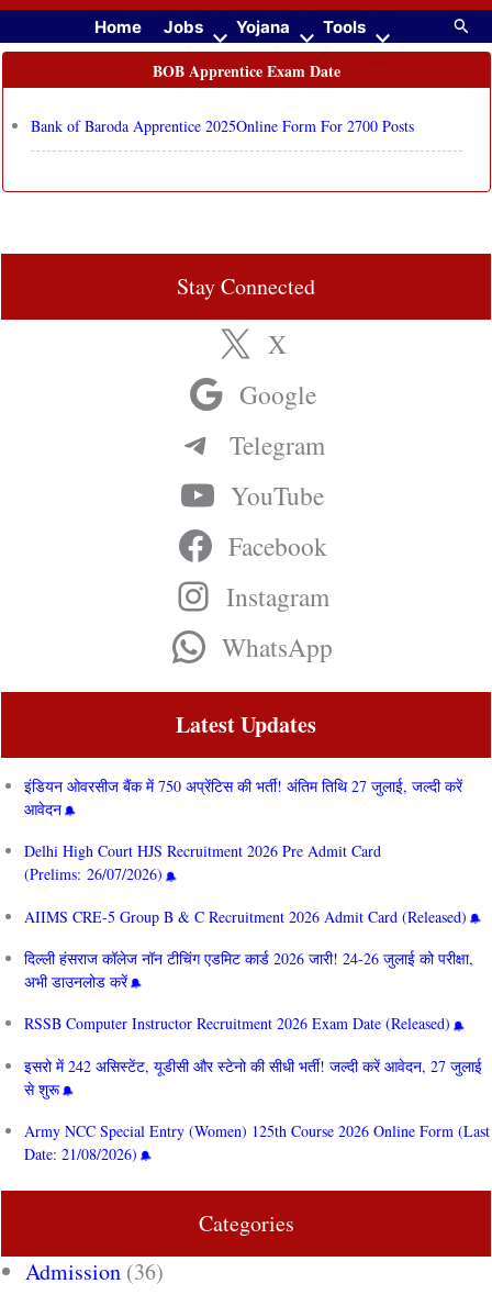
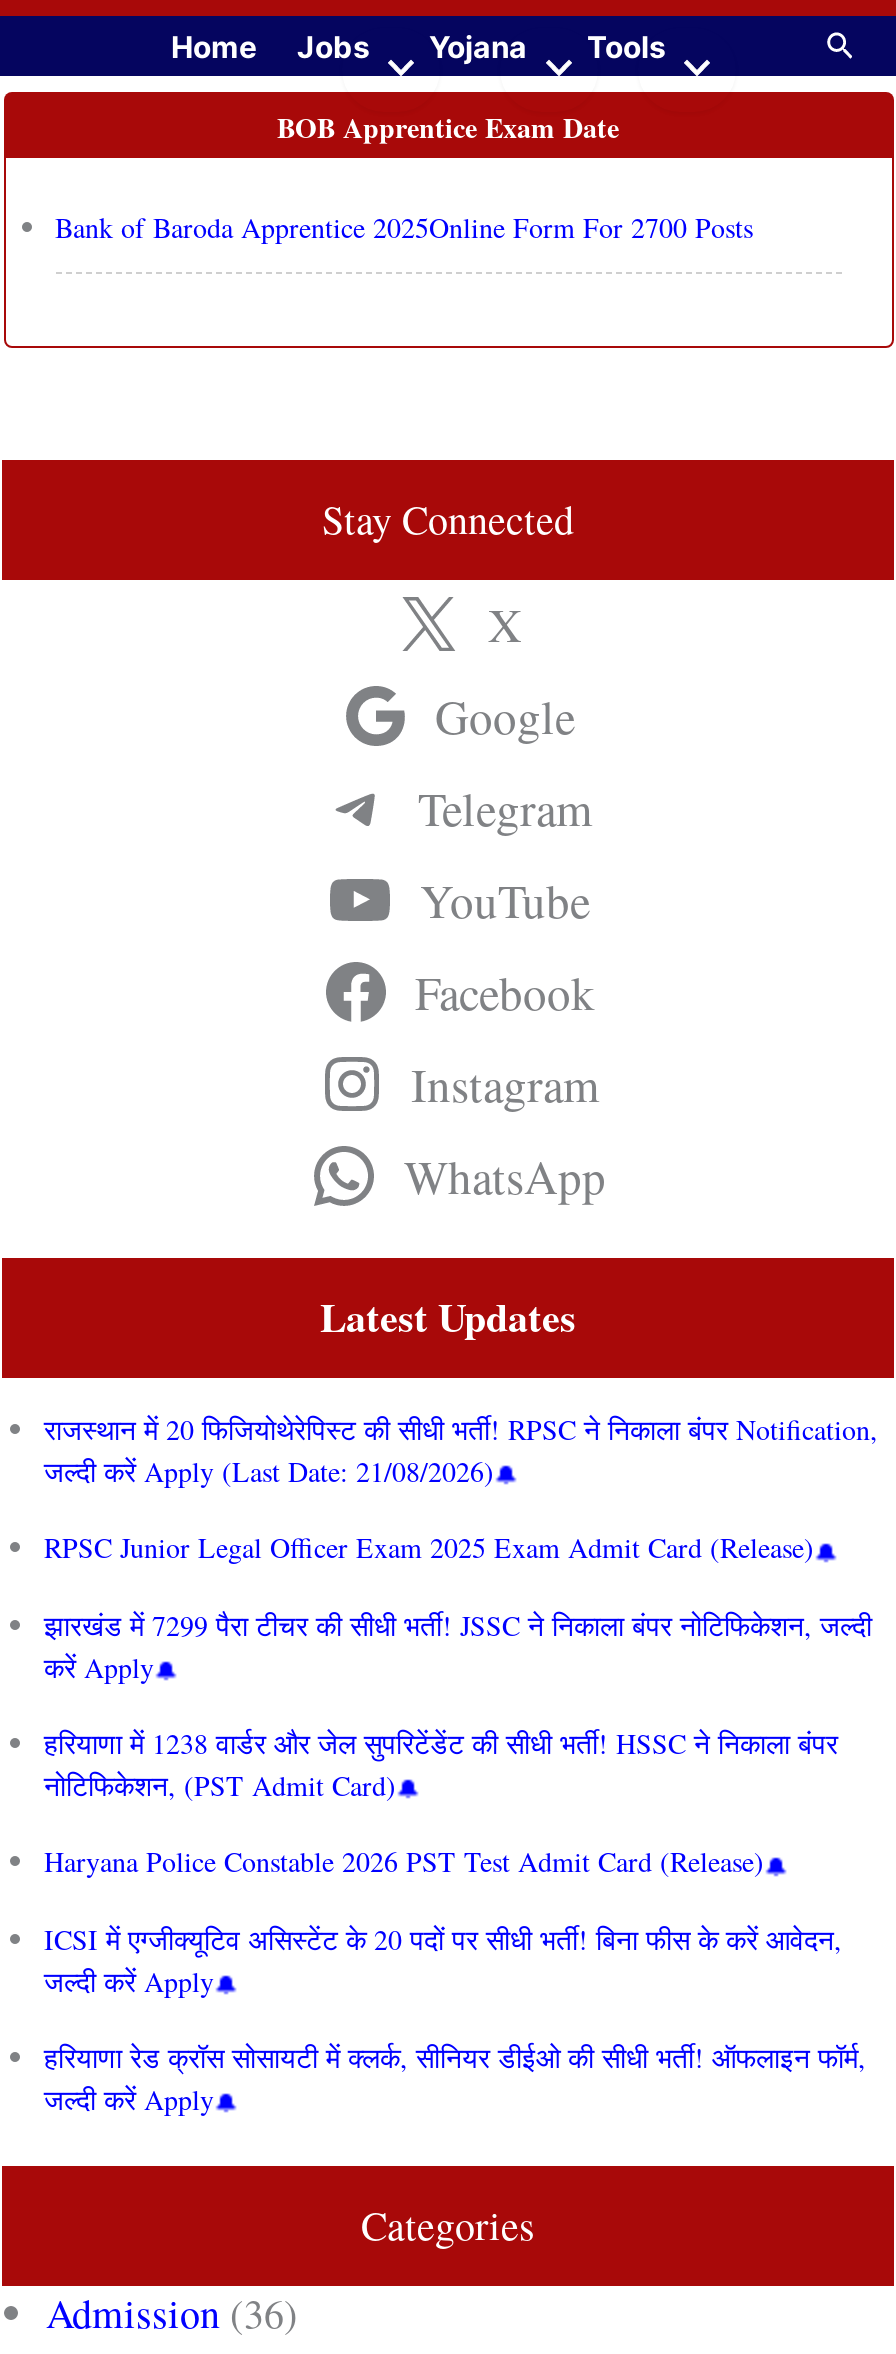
- इंडियन ओवरसीज बैंक में 750 अप्रेंटिस की भर्ती! अंतिम तिथि 27 जुलाई, जल्दी करें
- आवेदन
+ राजस्थान में 20 फिजियोथेरेपिस्ट की सीधी भर्ती! RPSC ने निकाला बंपर Notification,
+ जल्दी करें Apply (Last Date: 21/08/2026)

- Delhi High Court HJS Recruitment 2026 Pre Admit Card
- (Prelims: 26/07/2026)
+ RPSC Junior Legal Officer Exam 2025 Exam Admit Card (Release)

- AIIMS CRE‑5 Group B & C Recruitment 2026 Admit Card (Released)
+ झारखंड में 7299 पैरा टीचर की सीधी भर्ती! JSSC ने निकाला बंपर नोटिफिकेशन, जल्दी
+ करें Apply

- दिल्ली हंसराज कॉलेज नॉन टीचिंग एडमिट कार्ड 2026 जारी! 24-26 जुलाई को परीक्षा,
- अभी डाउनलोड करें
+ हरियाणा में 1238 वार्डर और जेल सुपरिटेंडेंट की सीधी भर्ती! HSSC ने निकाला बंपर
+ नोटिफिकेशन, (PST Admit Card)

- RSSB Computer Instructor Recruitment 2026 Exam Date (Released)
+ Haryana Police Constable 2026 PST Test Admit Card (Release)

- इसरो में 242 असिस्टेंट, यूडीसी और स्टेनो की सीधी भर्ती! जल्दी करें आवेदन, 27 जुलाई
- से शुरू
+ ICSI में एग्जीक्यूटिव असिस्टेंट के 20 पदों पर सीधी भर्ती! बिना फीस के करें आवेदन,
+ जल्दी करें Apply

- Army NCC Special Entry (Women) 125th Course 2026 Online Form (Last
- Date: 21/08/2026)
+ हरियाणा रेड क्रॉस सोसायटी में क्लर्क, सीनियर डीईओ की सीधी भर्ती! ऑफलाइन फॉर्म,
+ जल्दी करें Apply
